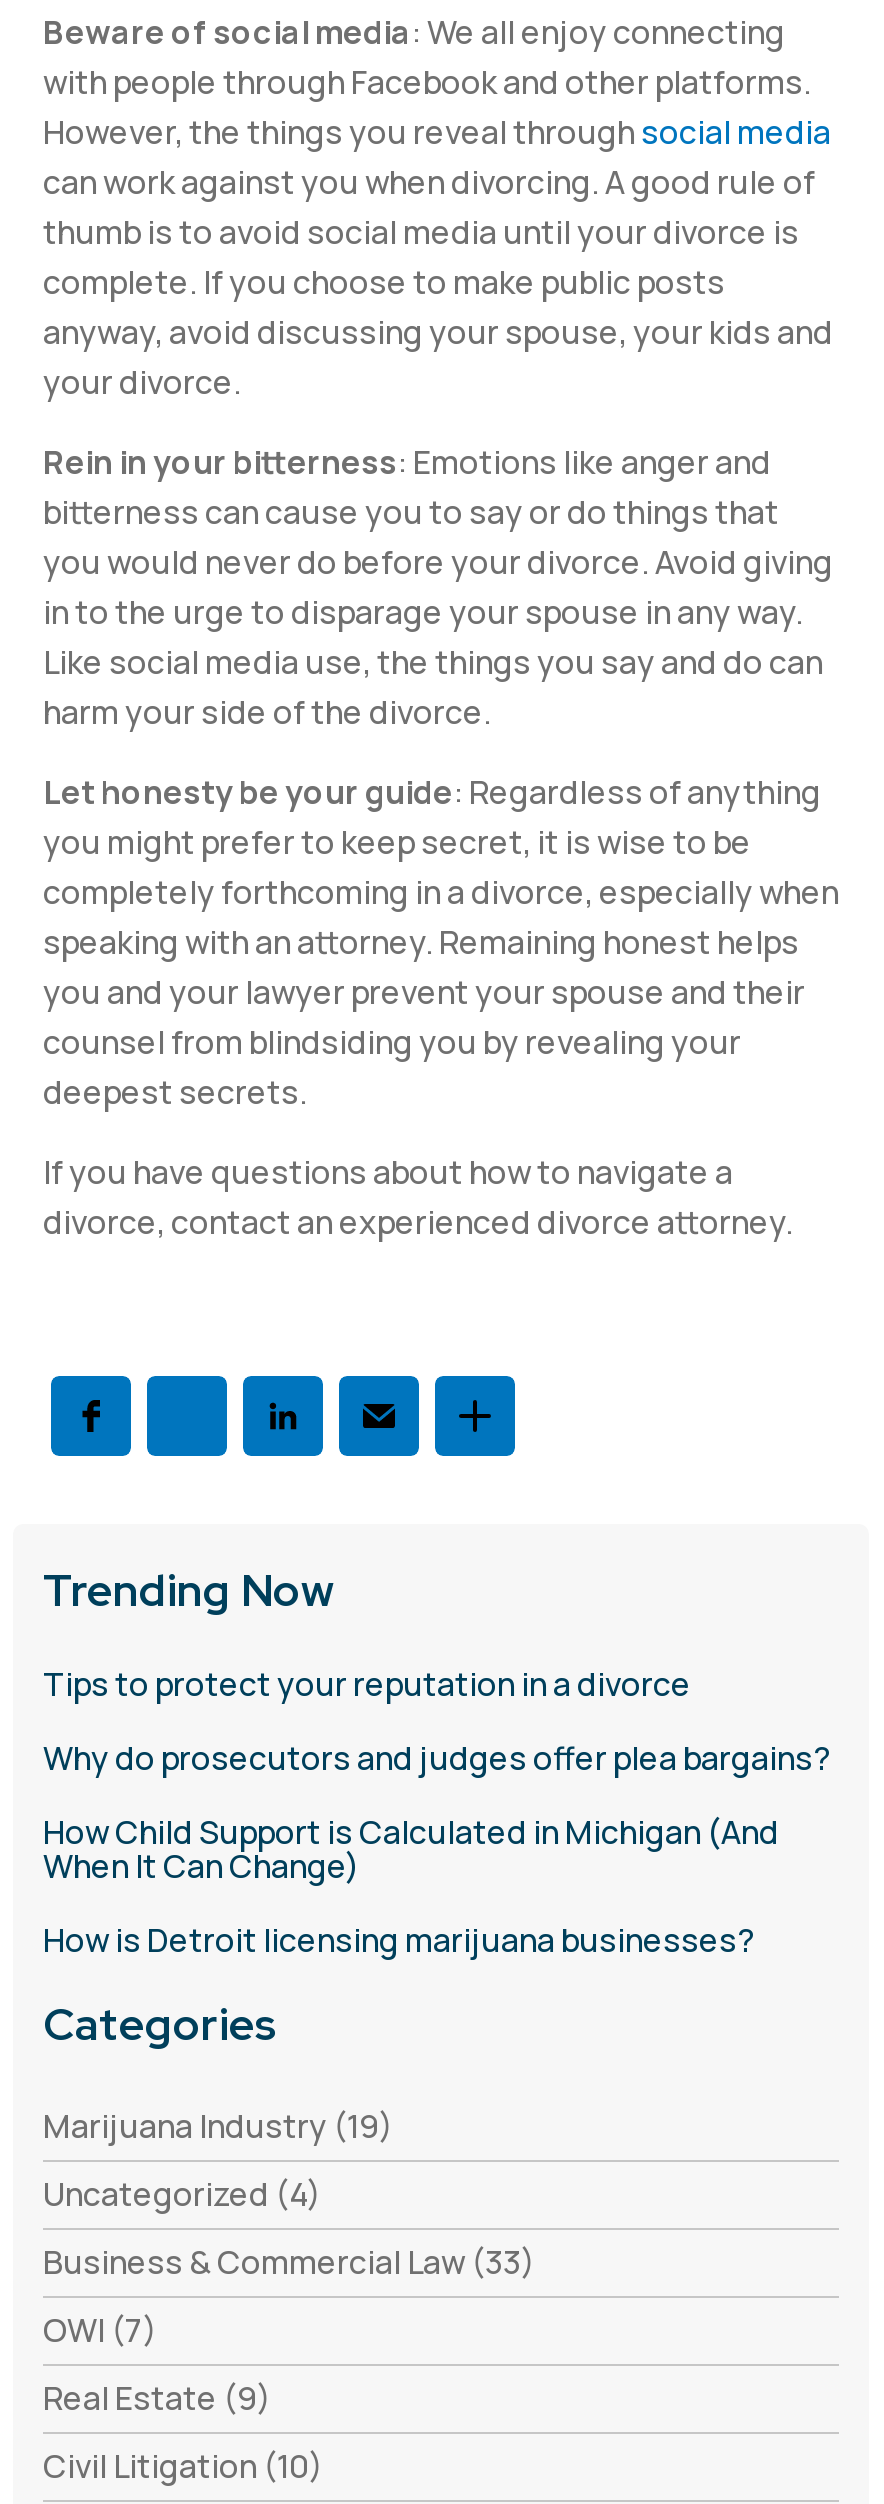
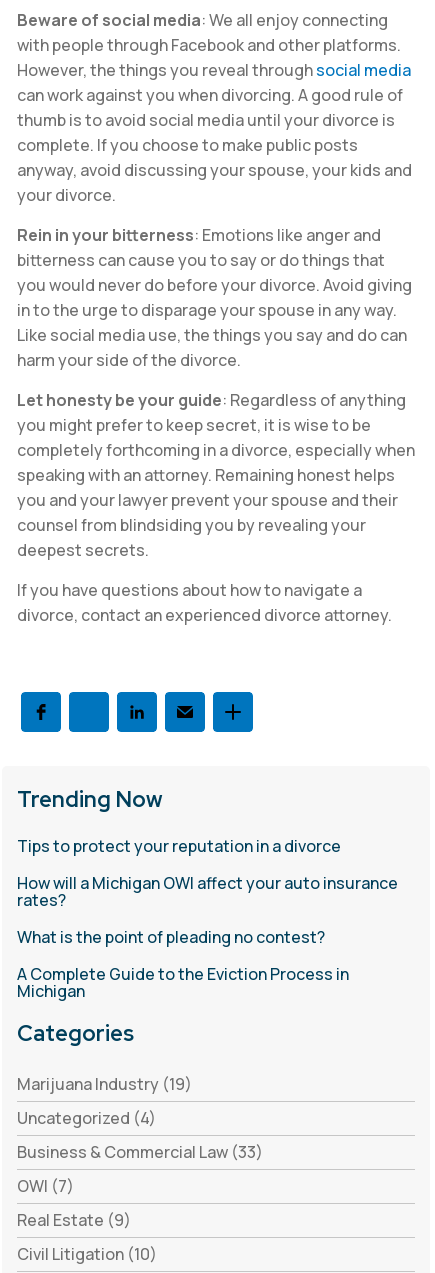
- Why do prosecutors and judges offer plea bargains?
+ How will a Michigan OWI affect your auto insurance
+ rates?

- How Child Support is Calculated in Michigan (And
- When It Can Change)
+ What is the point of pleading no contest?

- How is Detroit licensing marijuana businesses?
+ A Complete Guide to the Eviction Process in
+ Michigan
